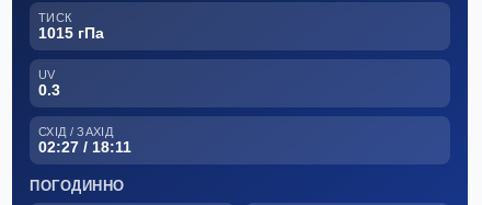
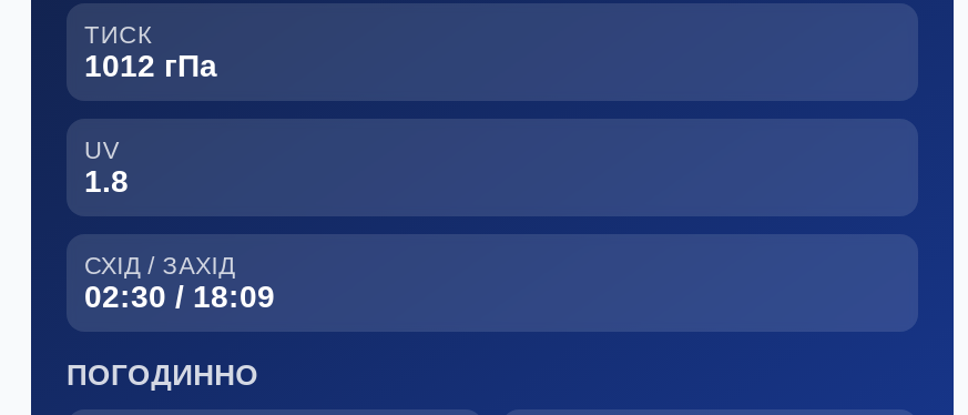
- 1015 гПа
+ 1012 гПа

- 0.3
+ 1.8

- 02:27 / 18:11
+ 02:30 / 18:09
